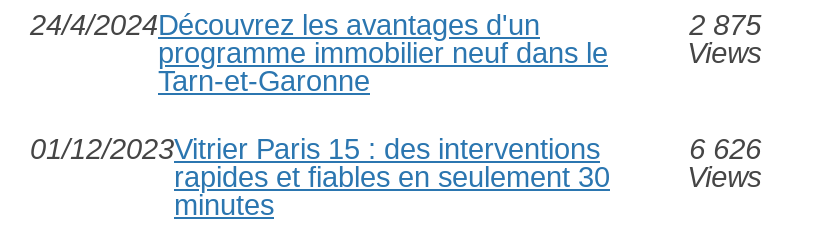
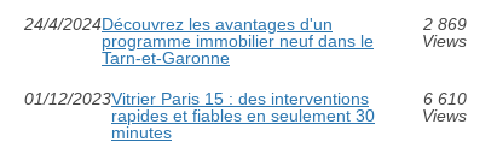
- 2 875
+ 2 869

- 6 626
+ 6 610
